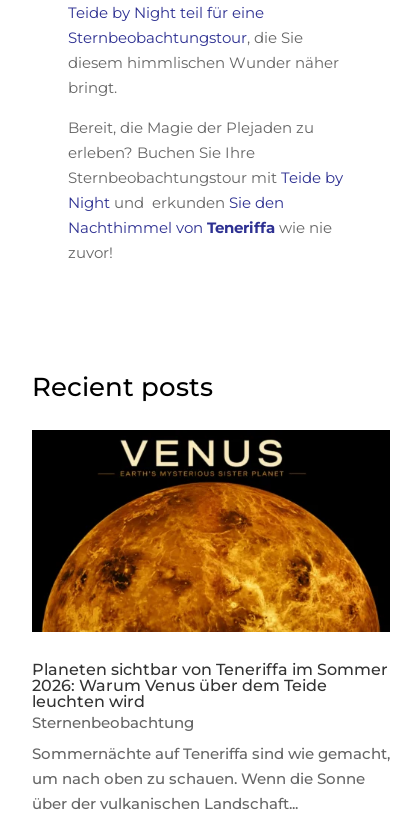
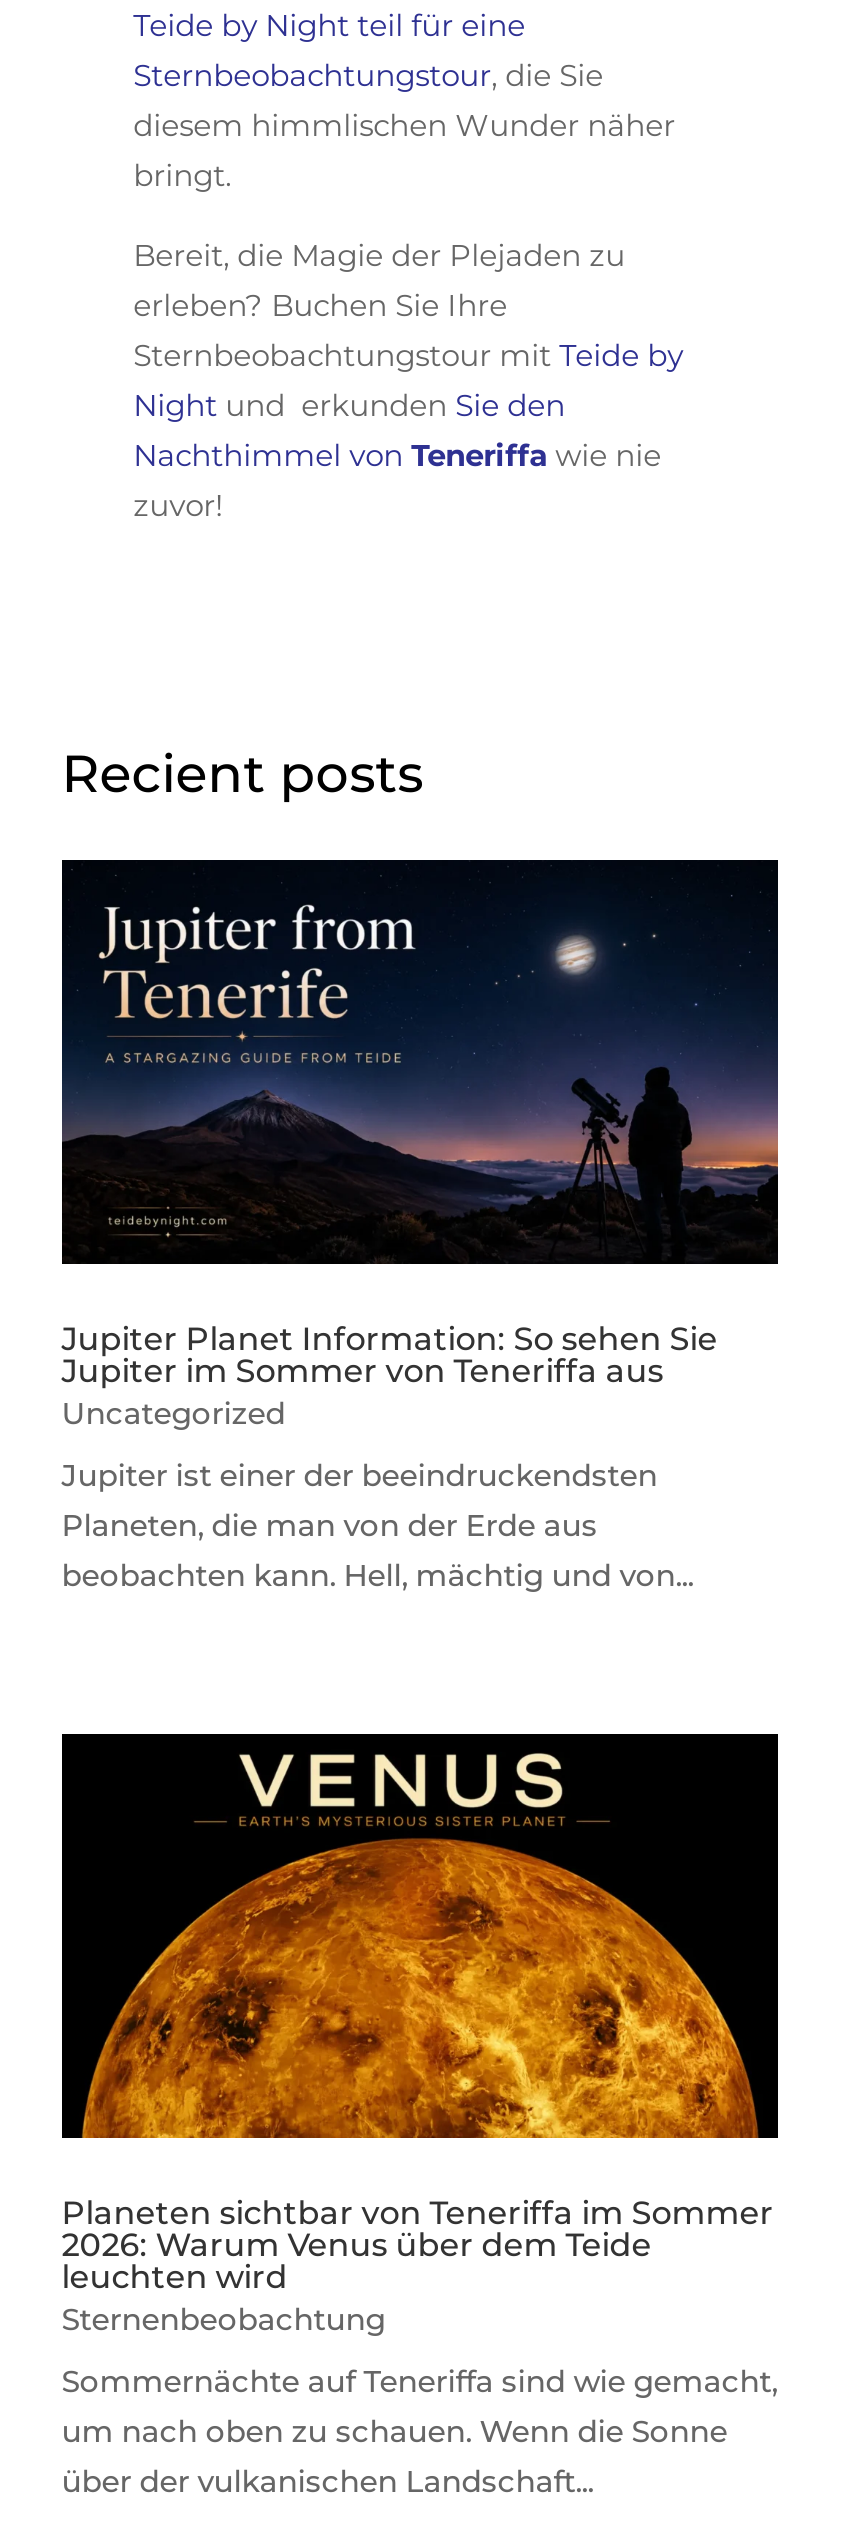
+ [image]
+ Jupiter Planet Information: So sehen Sie
+ Jupiter im Sommer von Teneriffa aus
+ Uncategorized
+ Jupiter ist einer der beeindruckendsten
+ Planeten, die man von der Erde aus
+ beobachten kann. Hell, mächtig und von...
